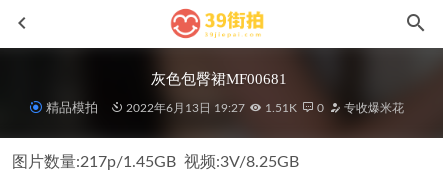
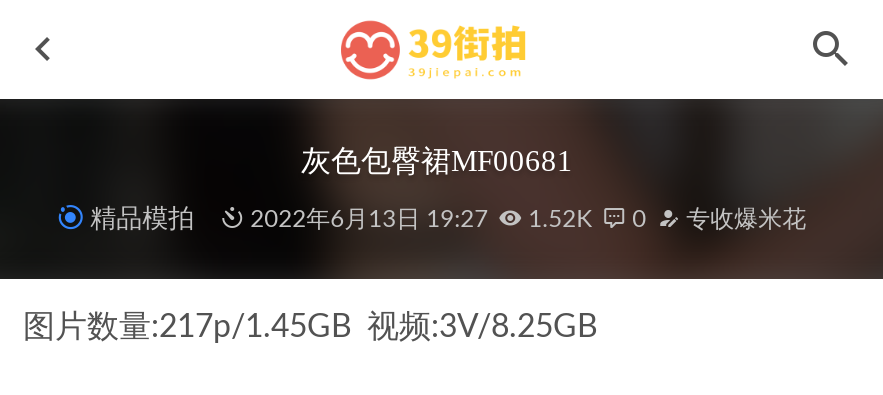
- 1.51K
+ 1.52K
